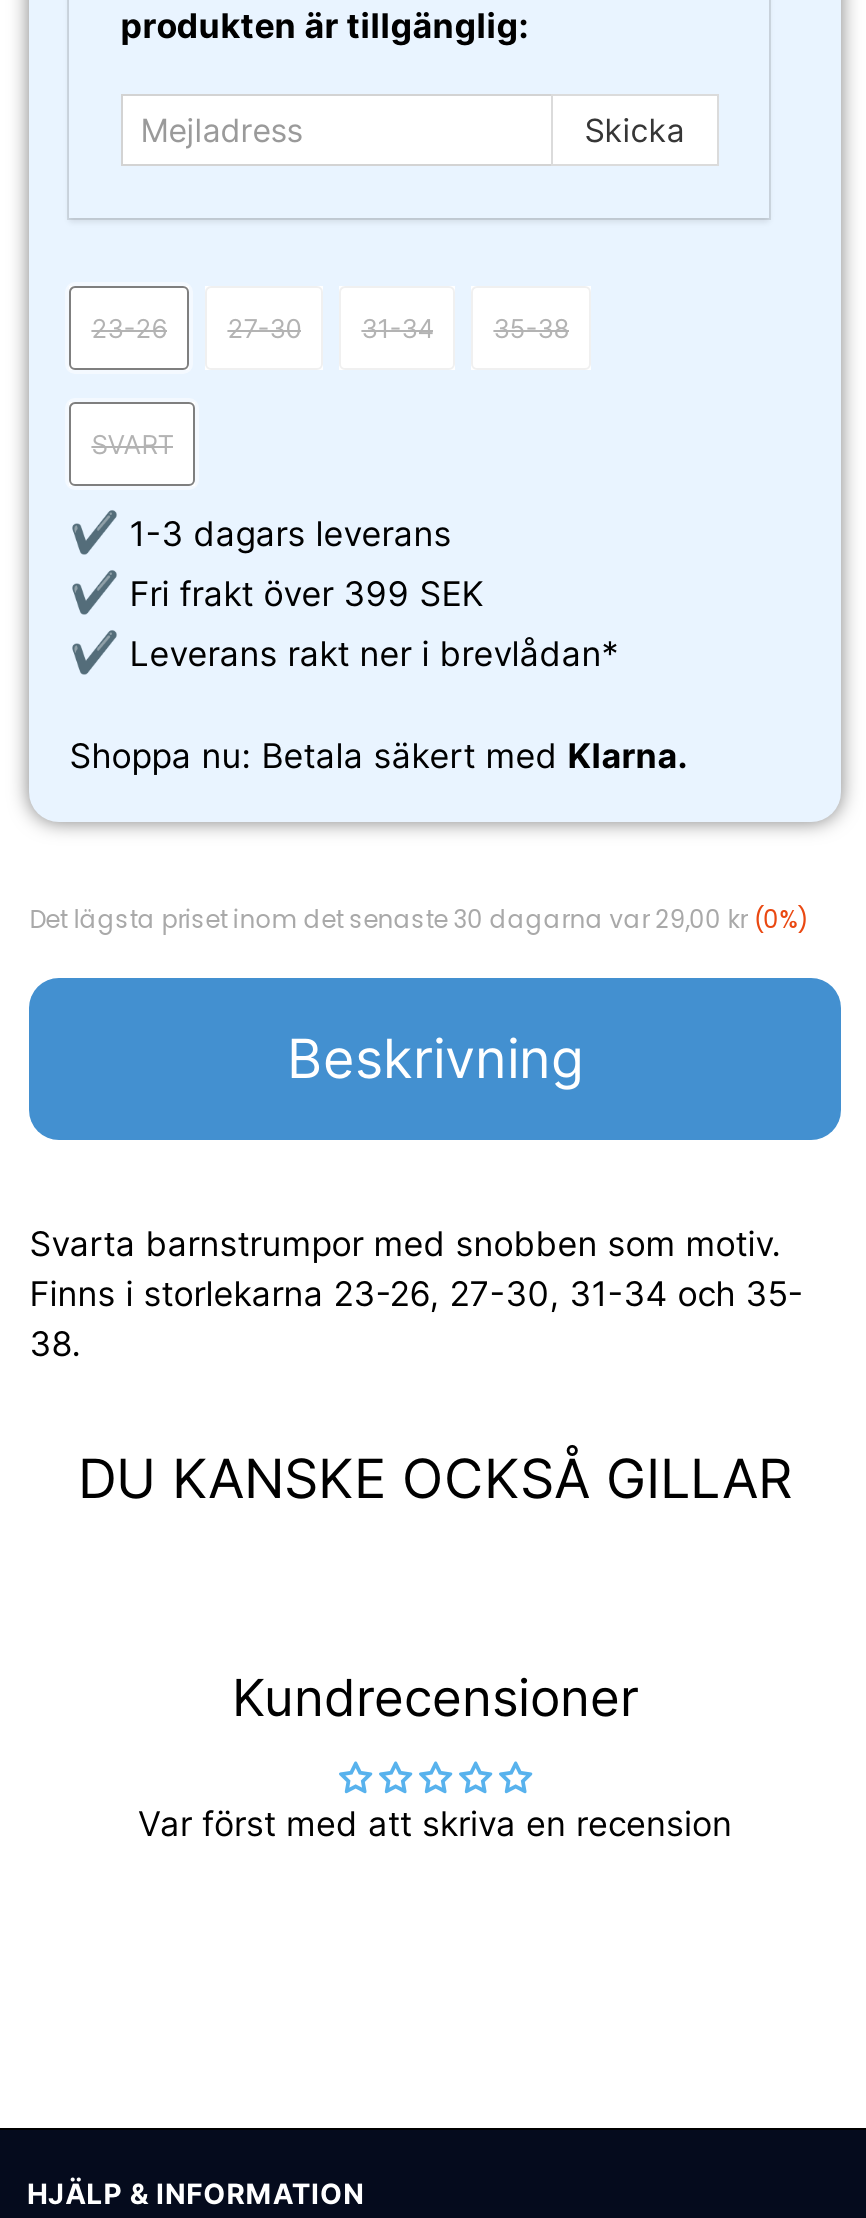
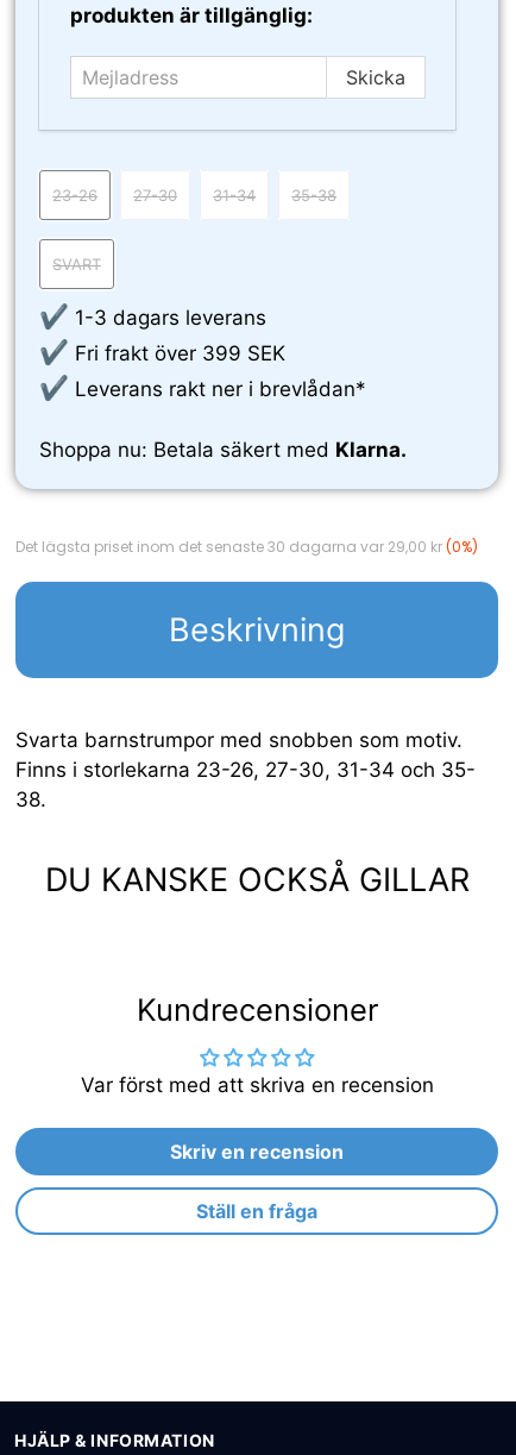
+ Skriv en recension
+ Ställ en fråga
